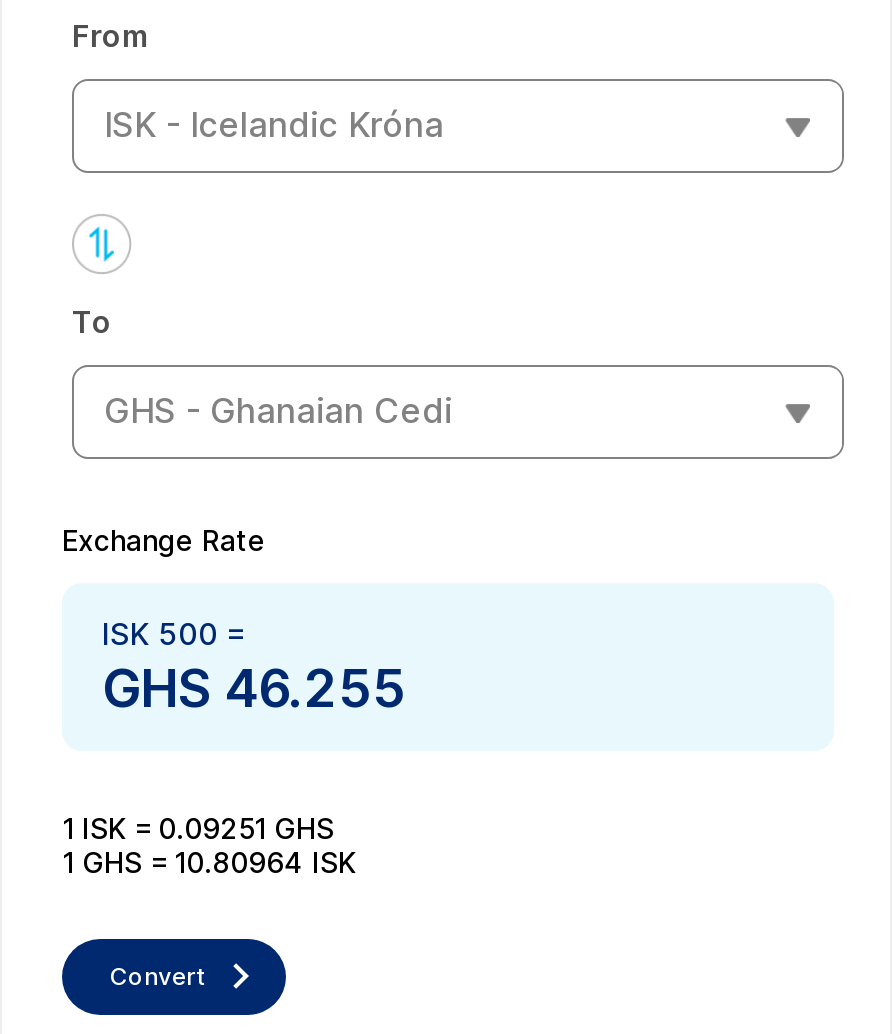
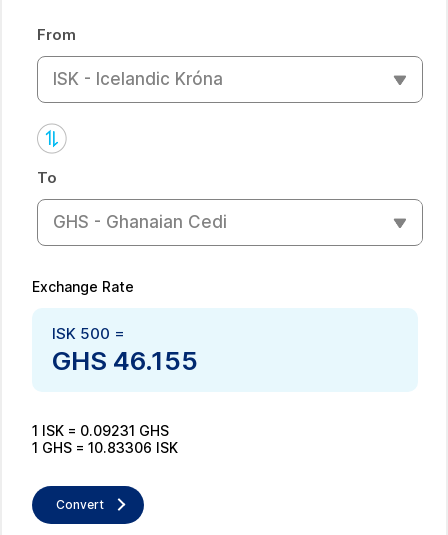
- GHS 46.255
+ GHS 46.155

- 1 ISK = 0.09251 GHS
+ 1 ISK = 0.09231 GHS

- 1 GHS = 10.80964 ISK
+ 1 GHS = 10.83306 ISK
